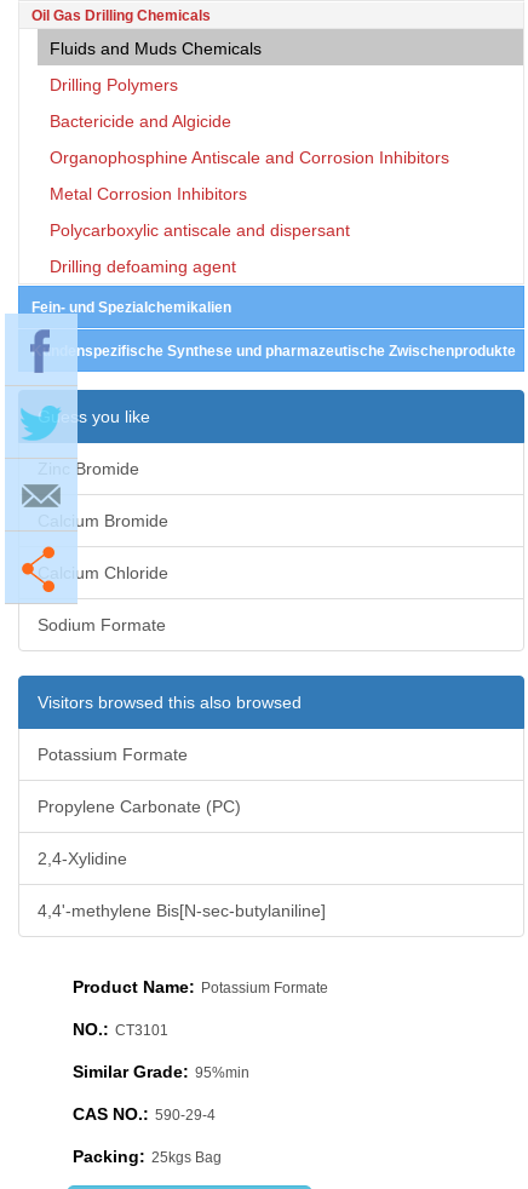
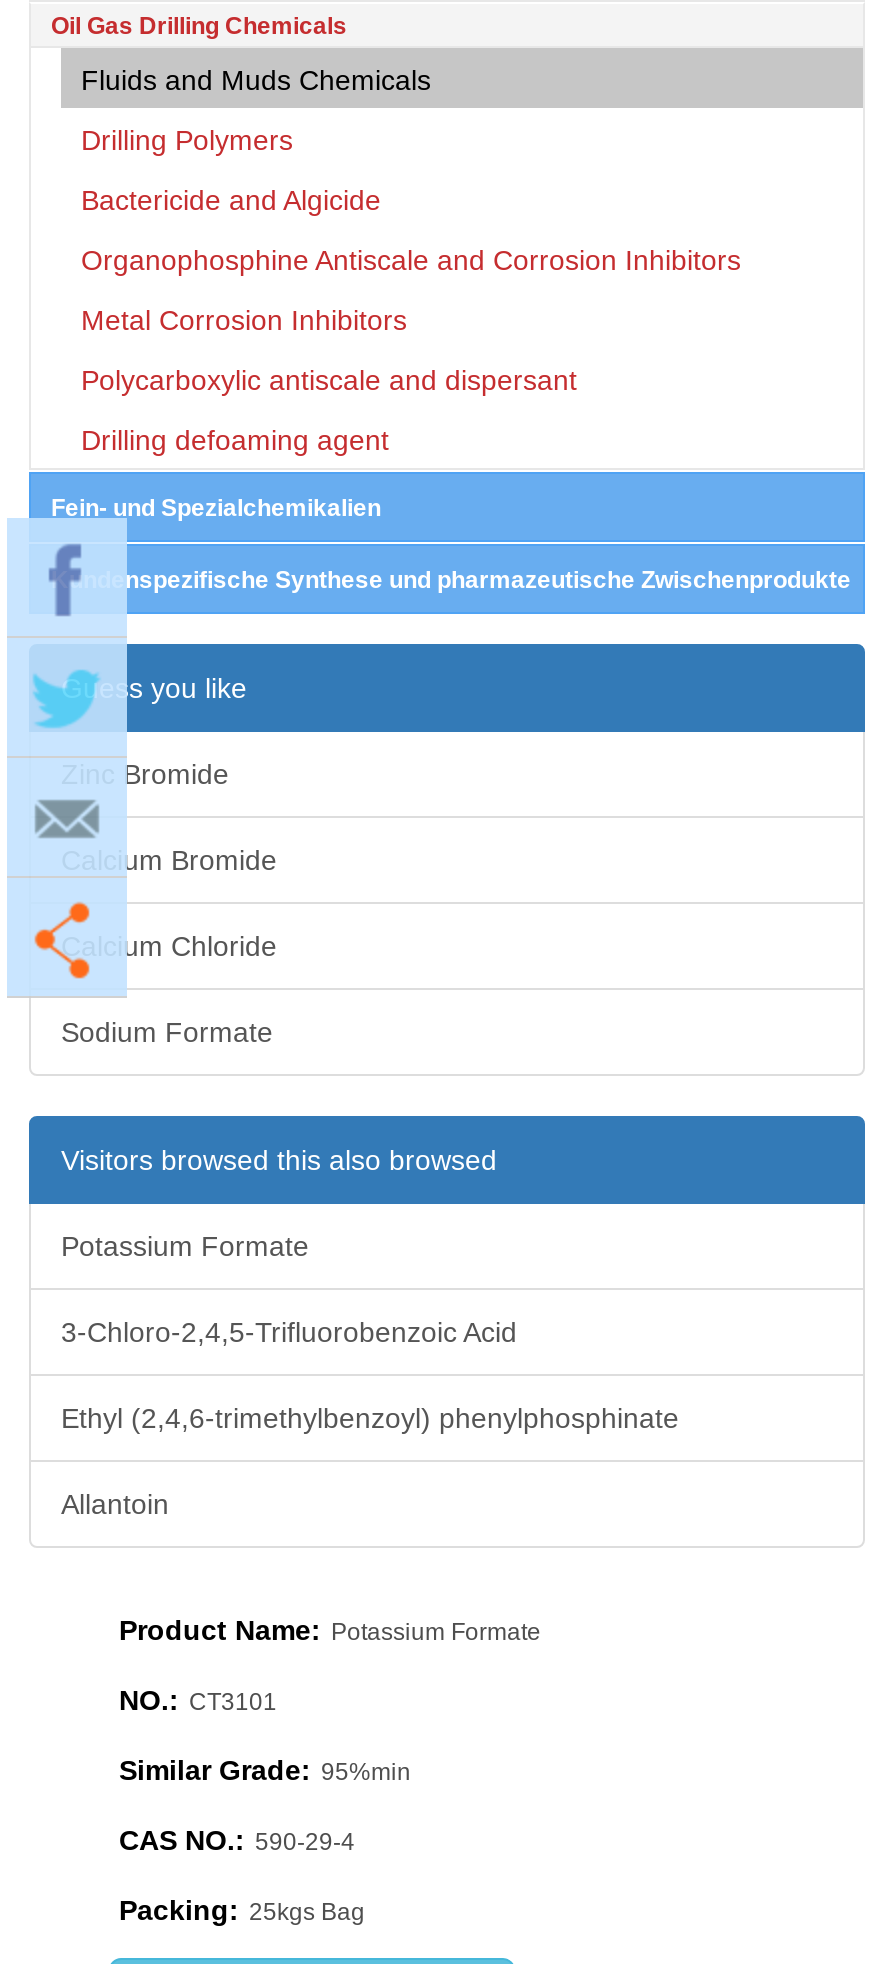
- Propylene Carbonate (PC)
+ 3-Chloro-2,4,5-Trifluorobenzoic Acid

- 2,4-Xylidine
+ Ethyl (2,4,6-trimethylbenzoyl) phenylphosphinate

- 4,4'-methylene Bis[N-sec-butylaniline]
+ Allantoin
